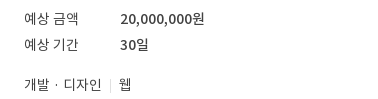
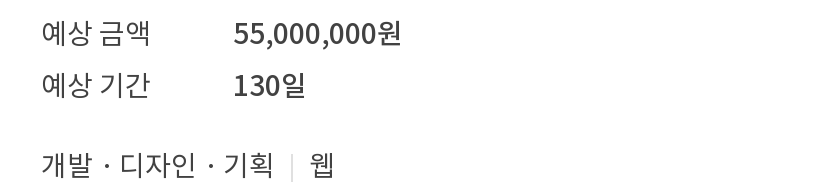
- 20,000,000원
+ 55,000,000원

- 30일
+ 130일

- 개발 · 디자인
+ 개발 · 디자인 · 기획
